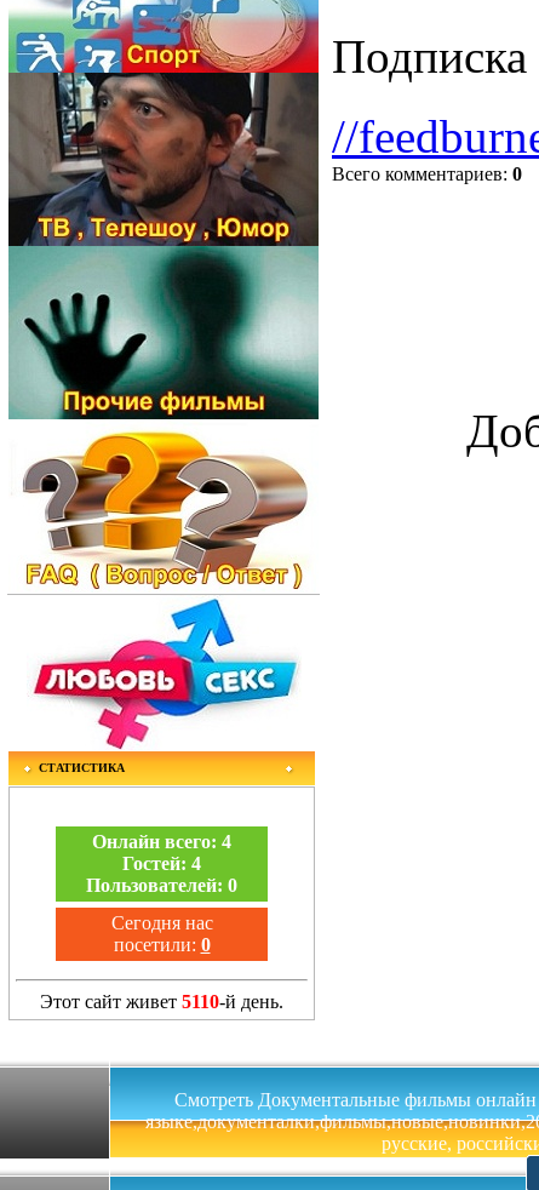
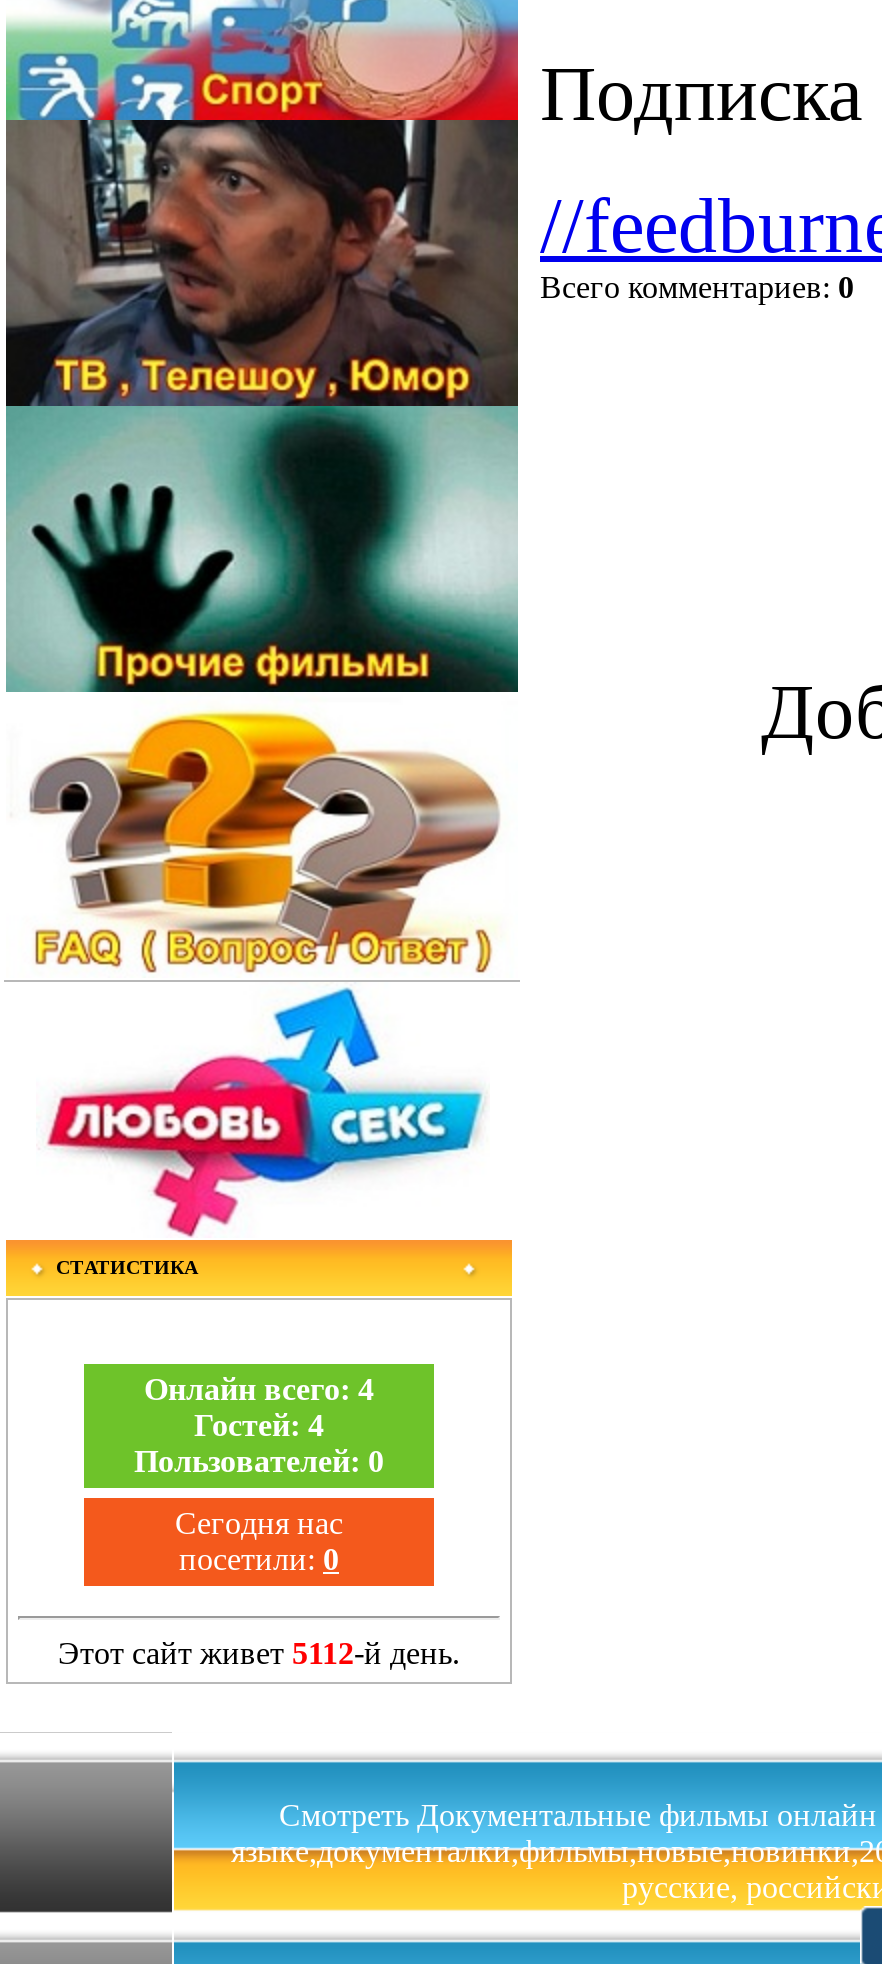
- Этот сайт живет 5110-й день.
+ Этот сайт живет 5112-й день.
